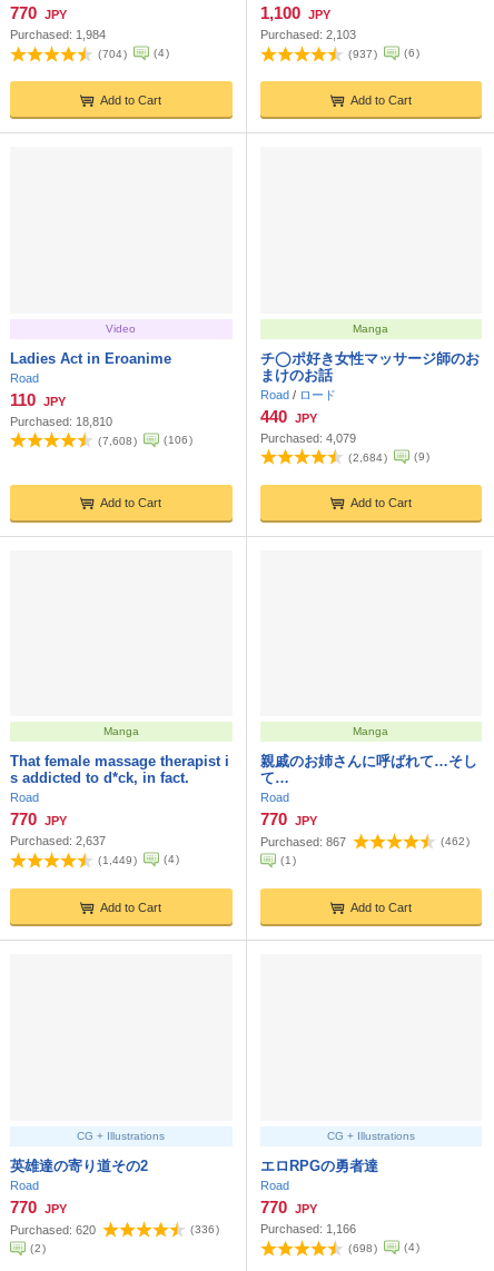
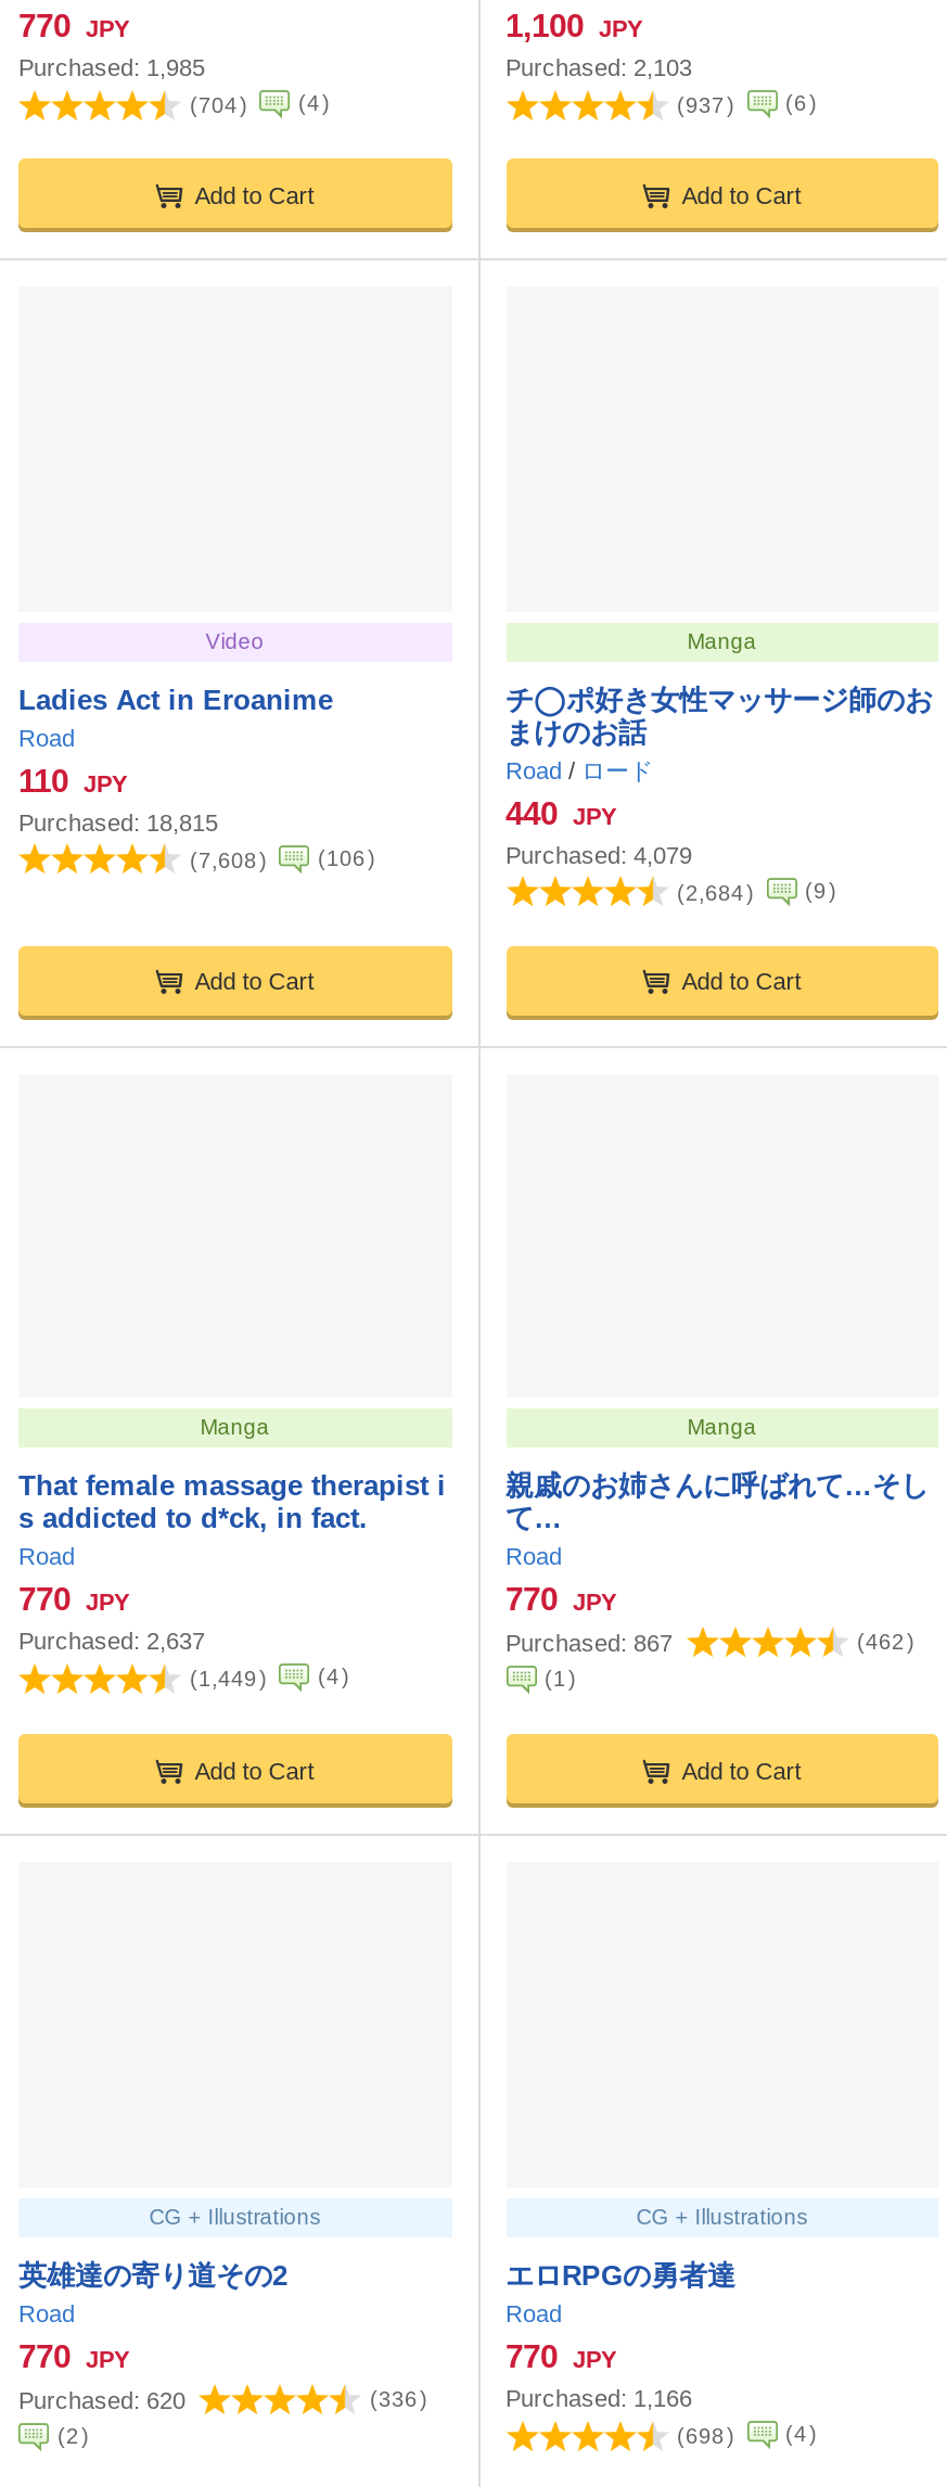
- Purchased: 1,984
+ Purchased: 1,985

- Purchased: 18,810
+ Purchased: 18,815
